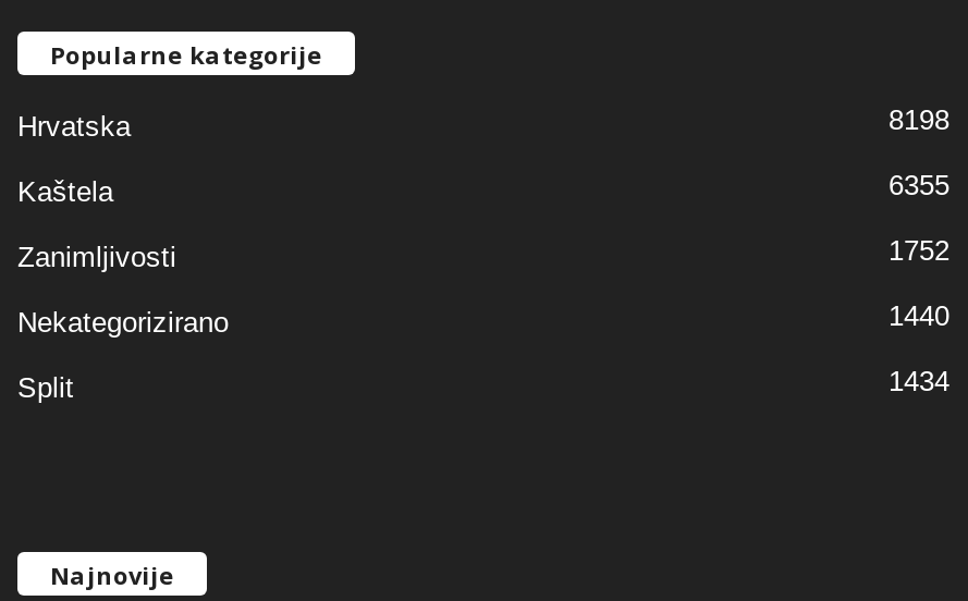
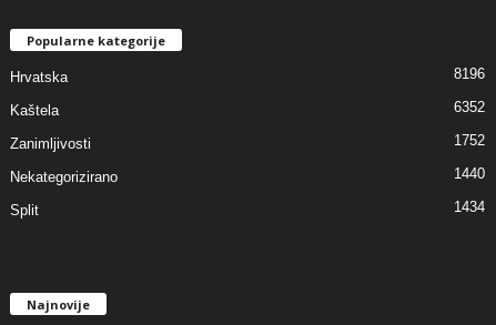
- 8198
+ 8196

- 6355
+ 6352
